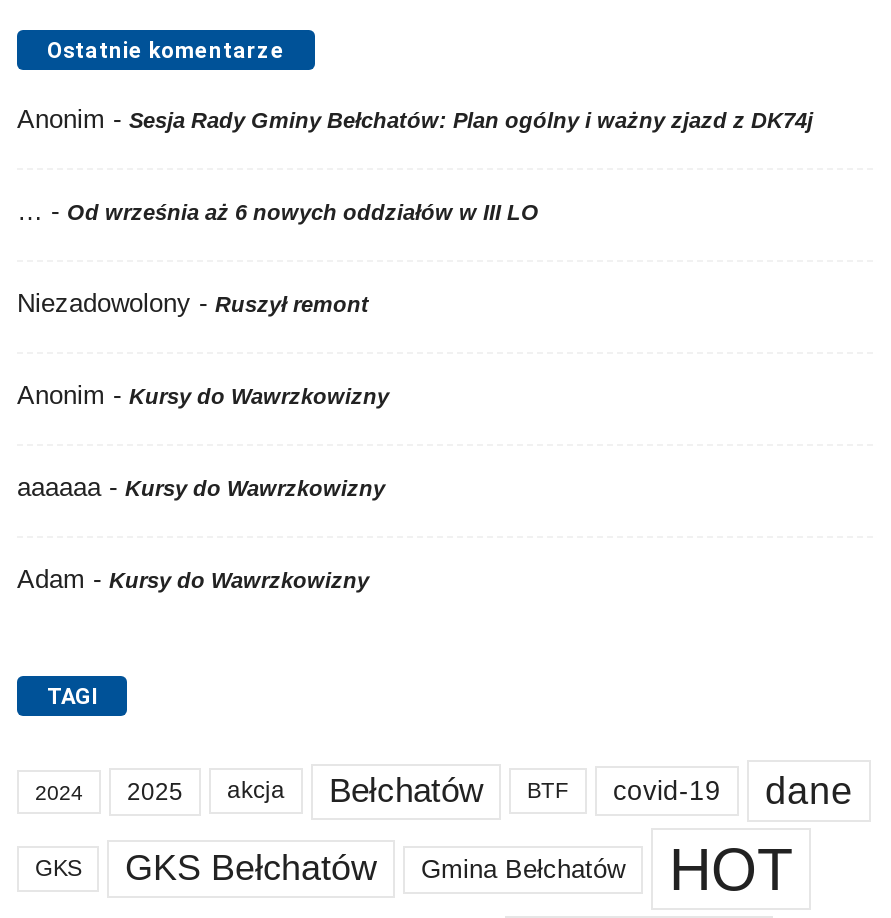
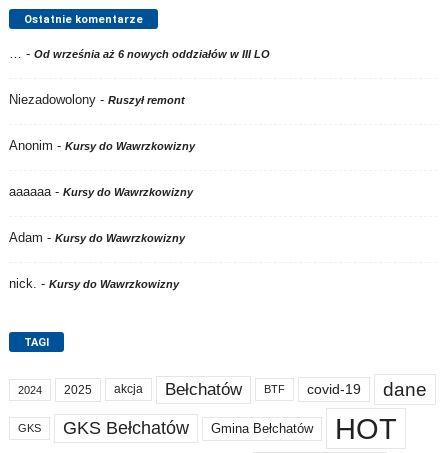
- Anonim - Sesja Rady Gminy Bełchatów: Plan ogólny i ważny zjazd z DK74j

moved up: … - Od września aż 6 nowych oddziałów w III LO | Niezadowolony - Ruszył remont | Anonim - Kursy do Wawrzkowizny | aaaaaa - Kursy do Wawrzkowizny | Adam - Kursy do Wawrzkowizny

+ nick. - Kursy do Wawrzkowizny
